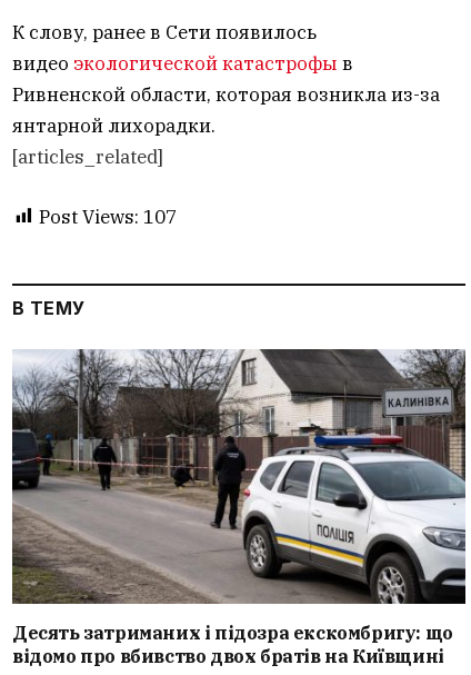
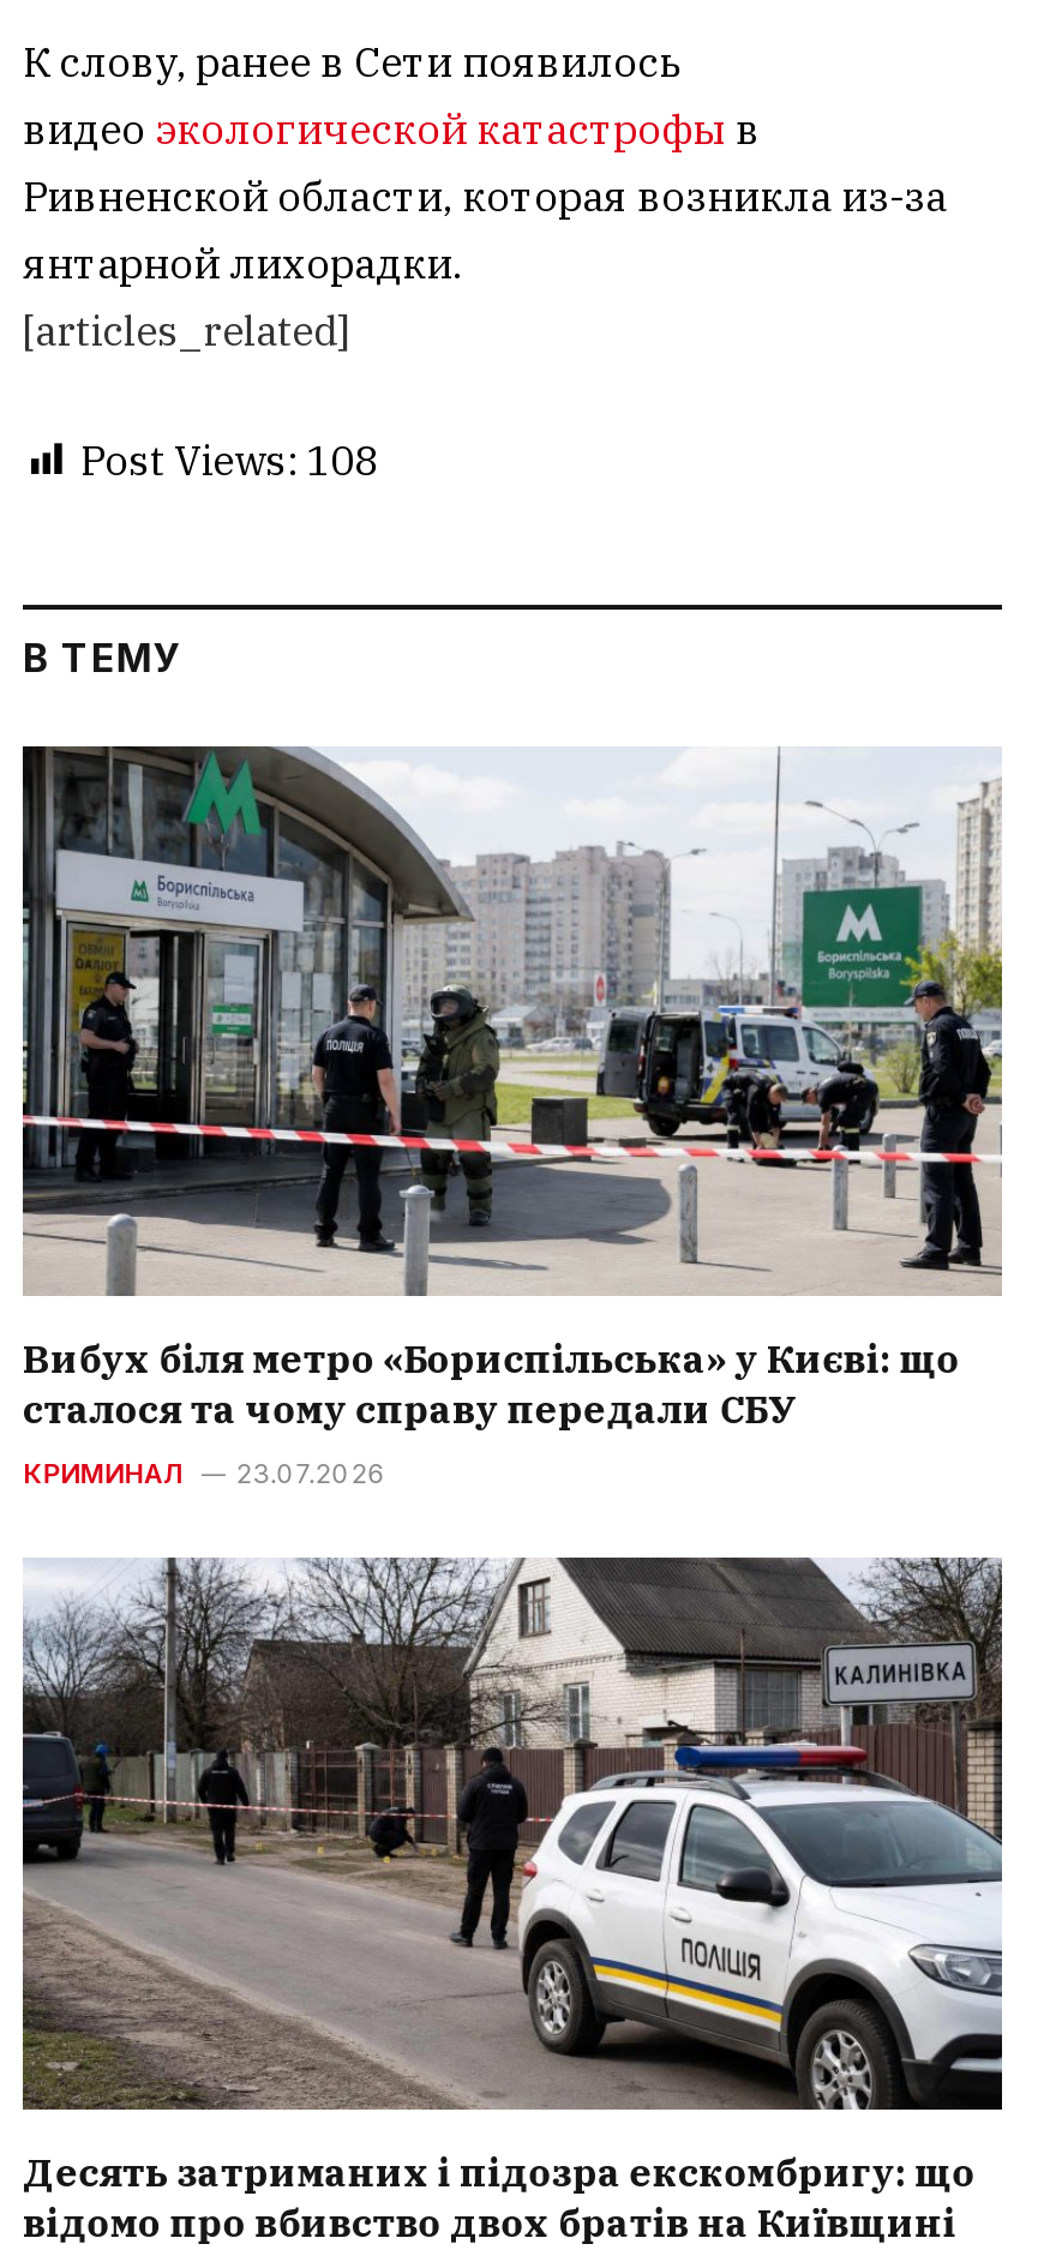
- Post Views: 107
+ Post Views: 108

+ [image]
+ Вибух біля метро «Бориспільська» у Києві: що
+ сталося та чому справу передали СБУ
+ КРИМИНАЛ
+ 23.07.2026
